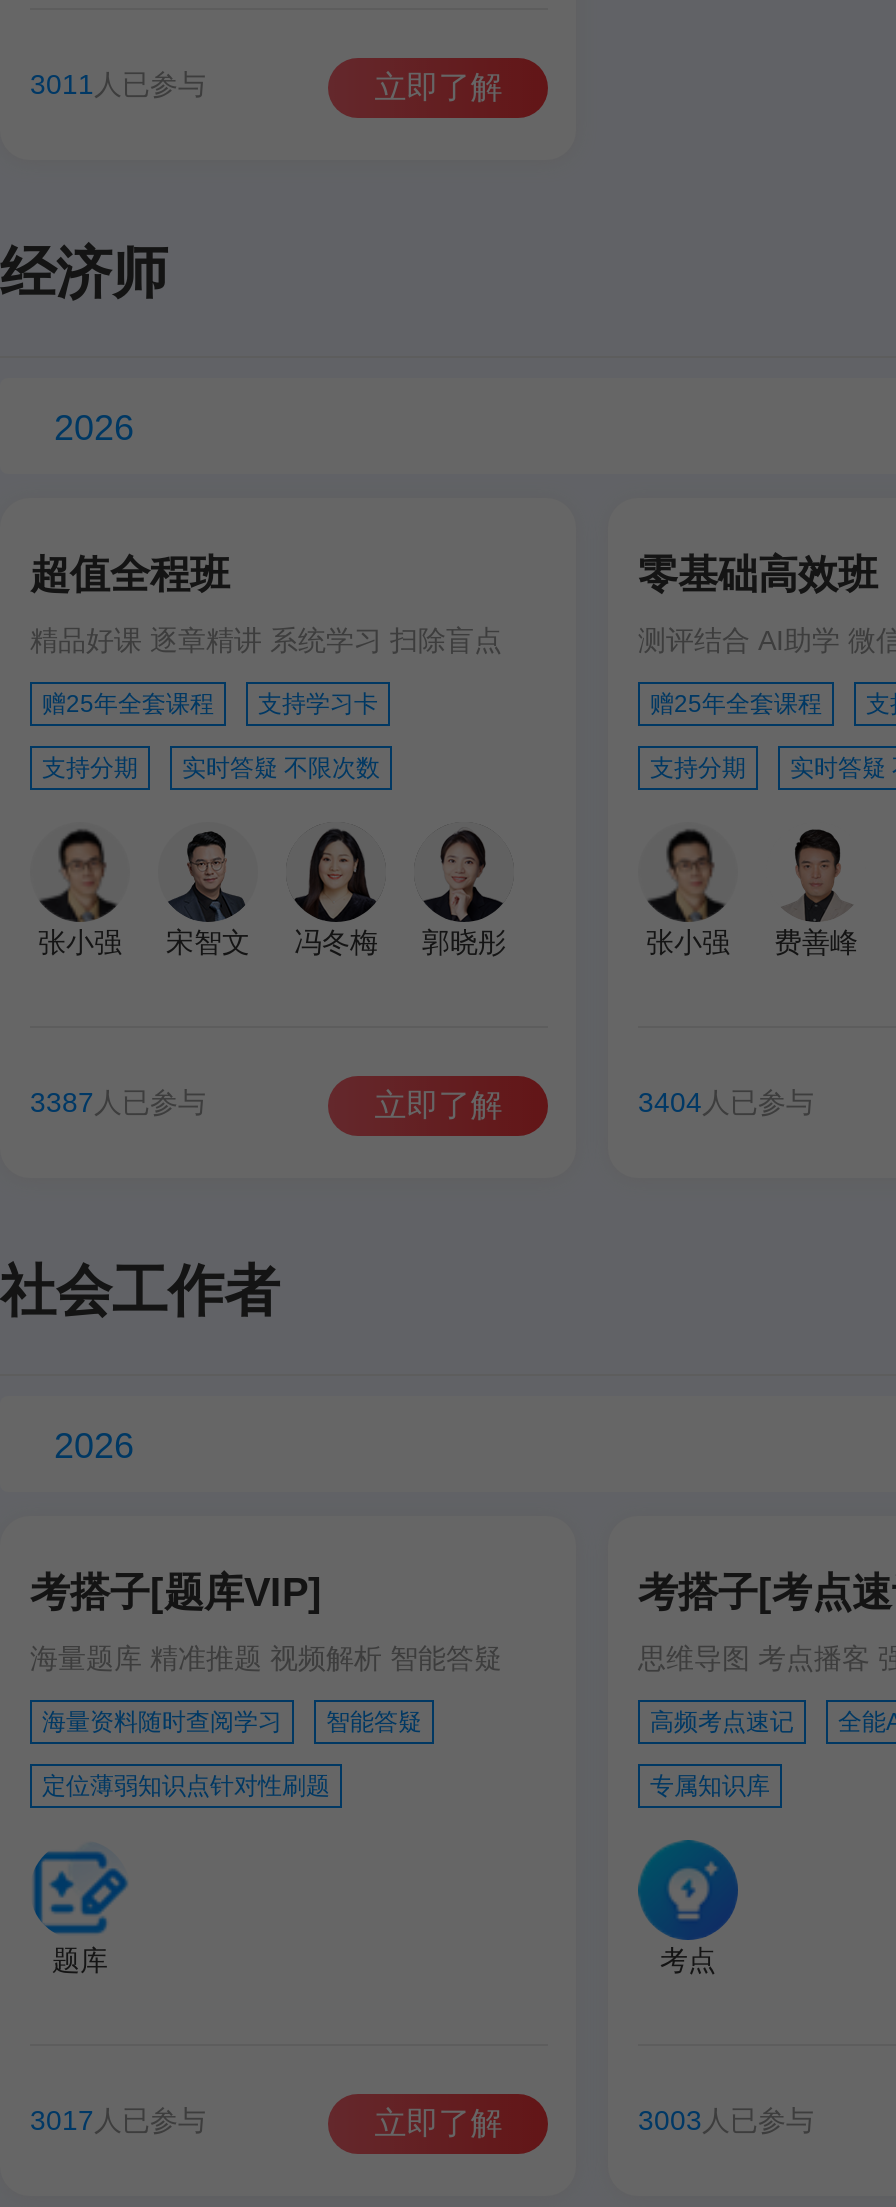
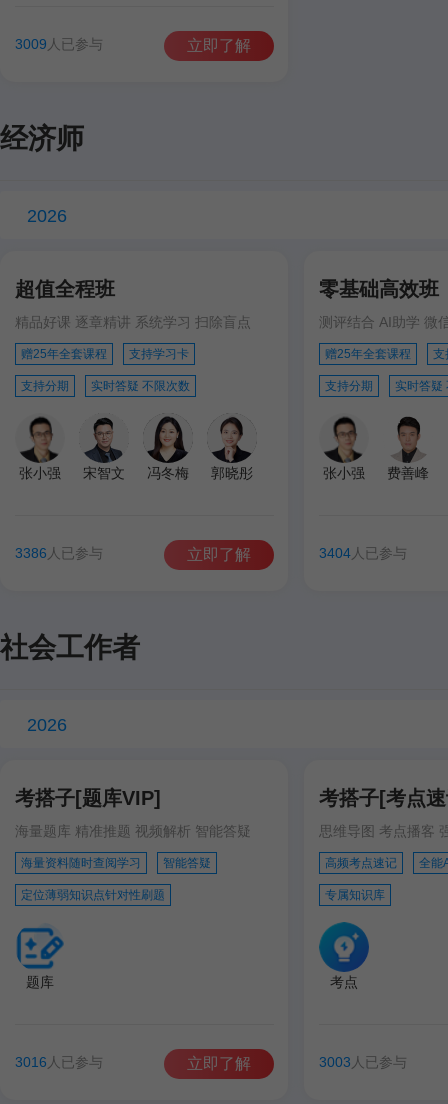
- 3011人已参与
+ 3009人已参与

- 3387人已参与
+ 3386人已参与

- 3017人已参与
+ 3016人已参与
